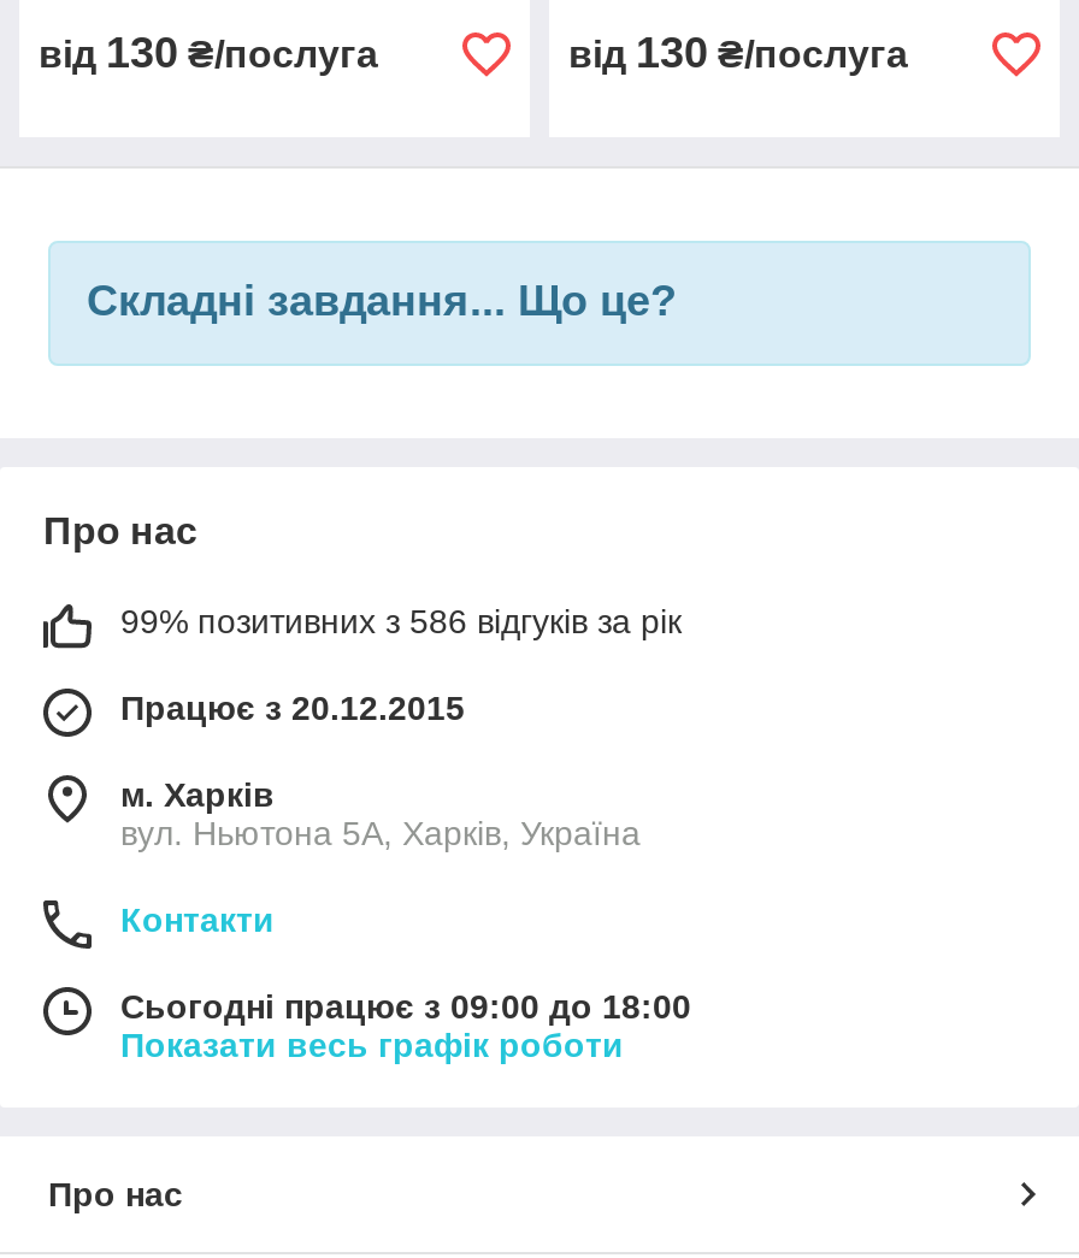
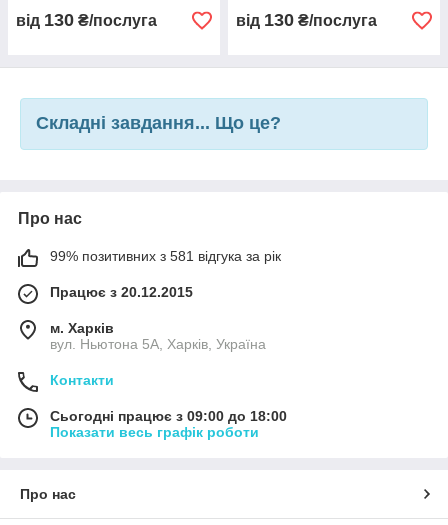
- 99% позитивних з 586 відгуків за рік
+ 99% позитивних з 581 відгука за рік
